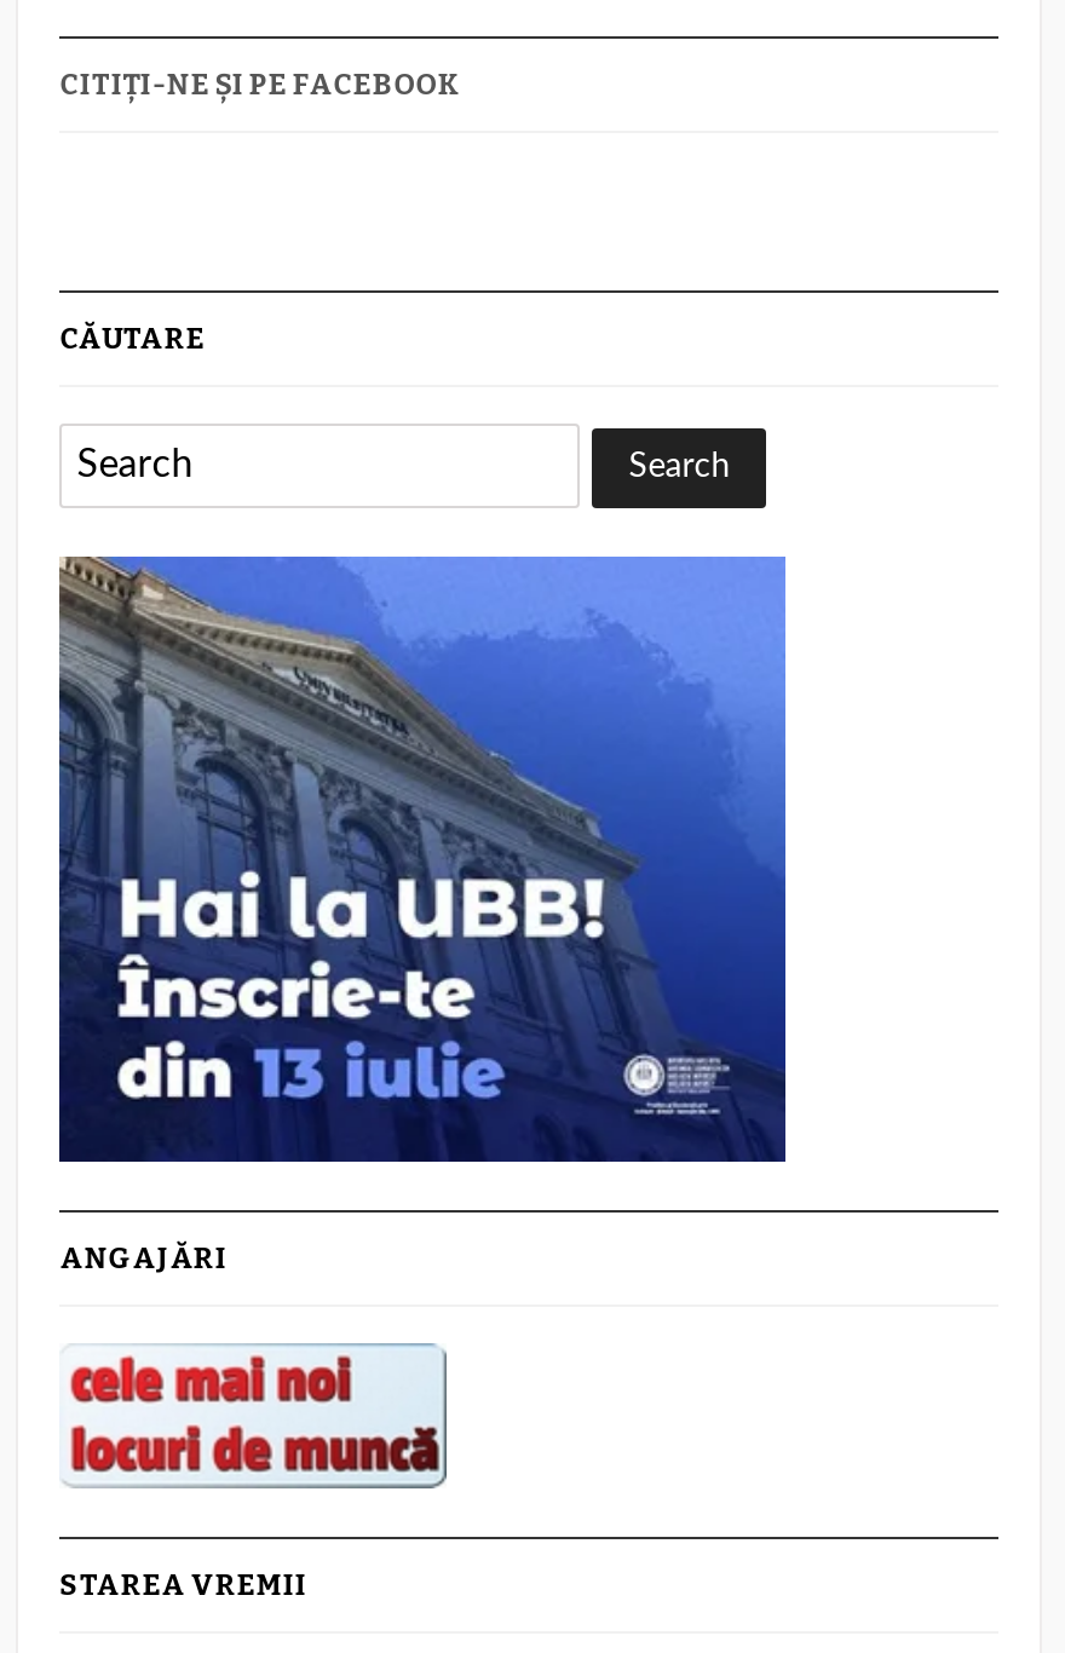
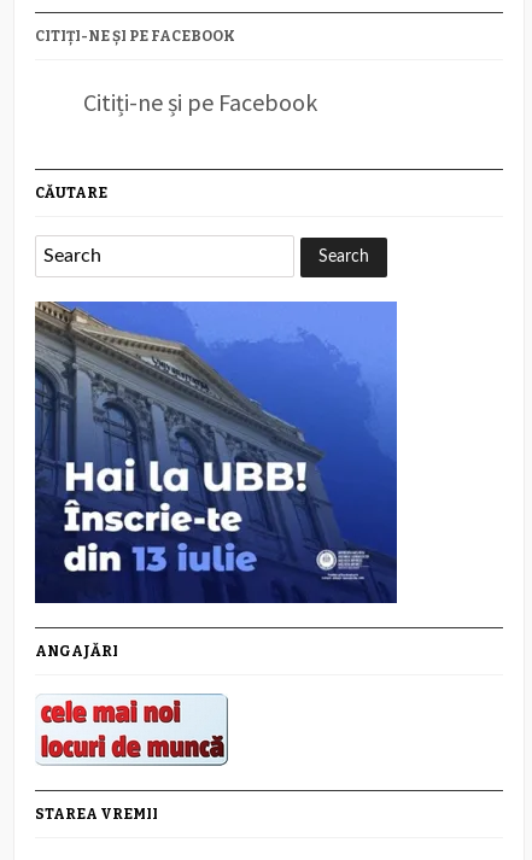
+ Citiți-ne și pe Facebook
